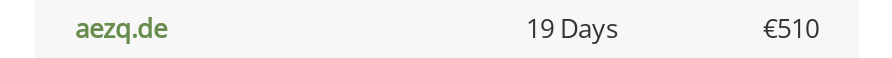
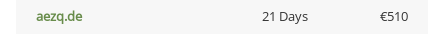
- 19 Days
+ 21 Days
